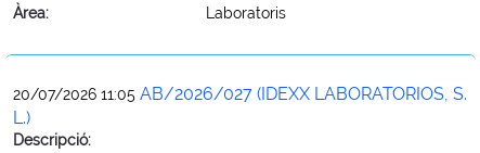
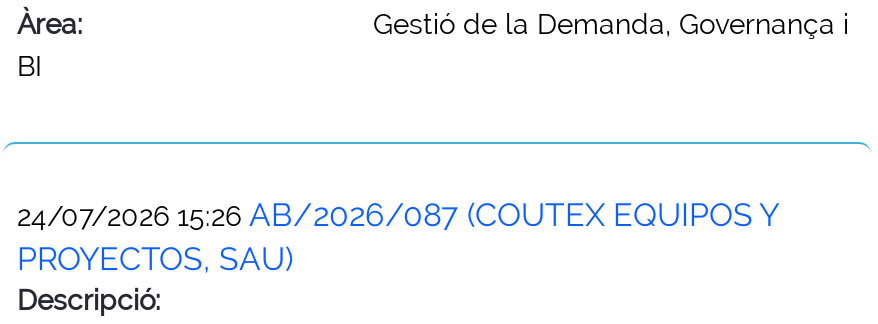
- Laboratoris
+ Gestió de la Demanda, Governança i
+ BI

- 20/07/2026 11:05 AB/2026/027 (IDEXX LABORATORIOS, S.
- L.)
+ 24/07/2026 15:26 AB/2026/087 (COUTEX EQUIPOS Y
+ PROYECTOS, SAU)
